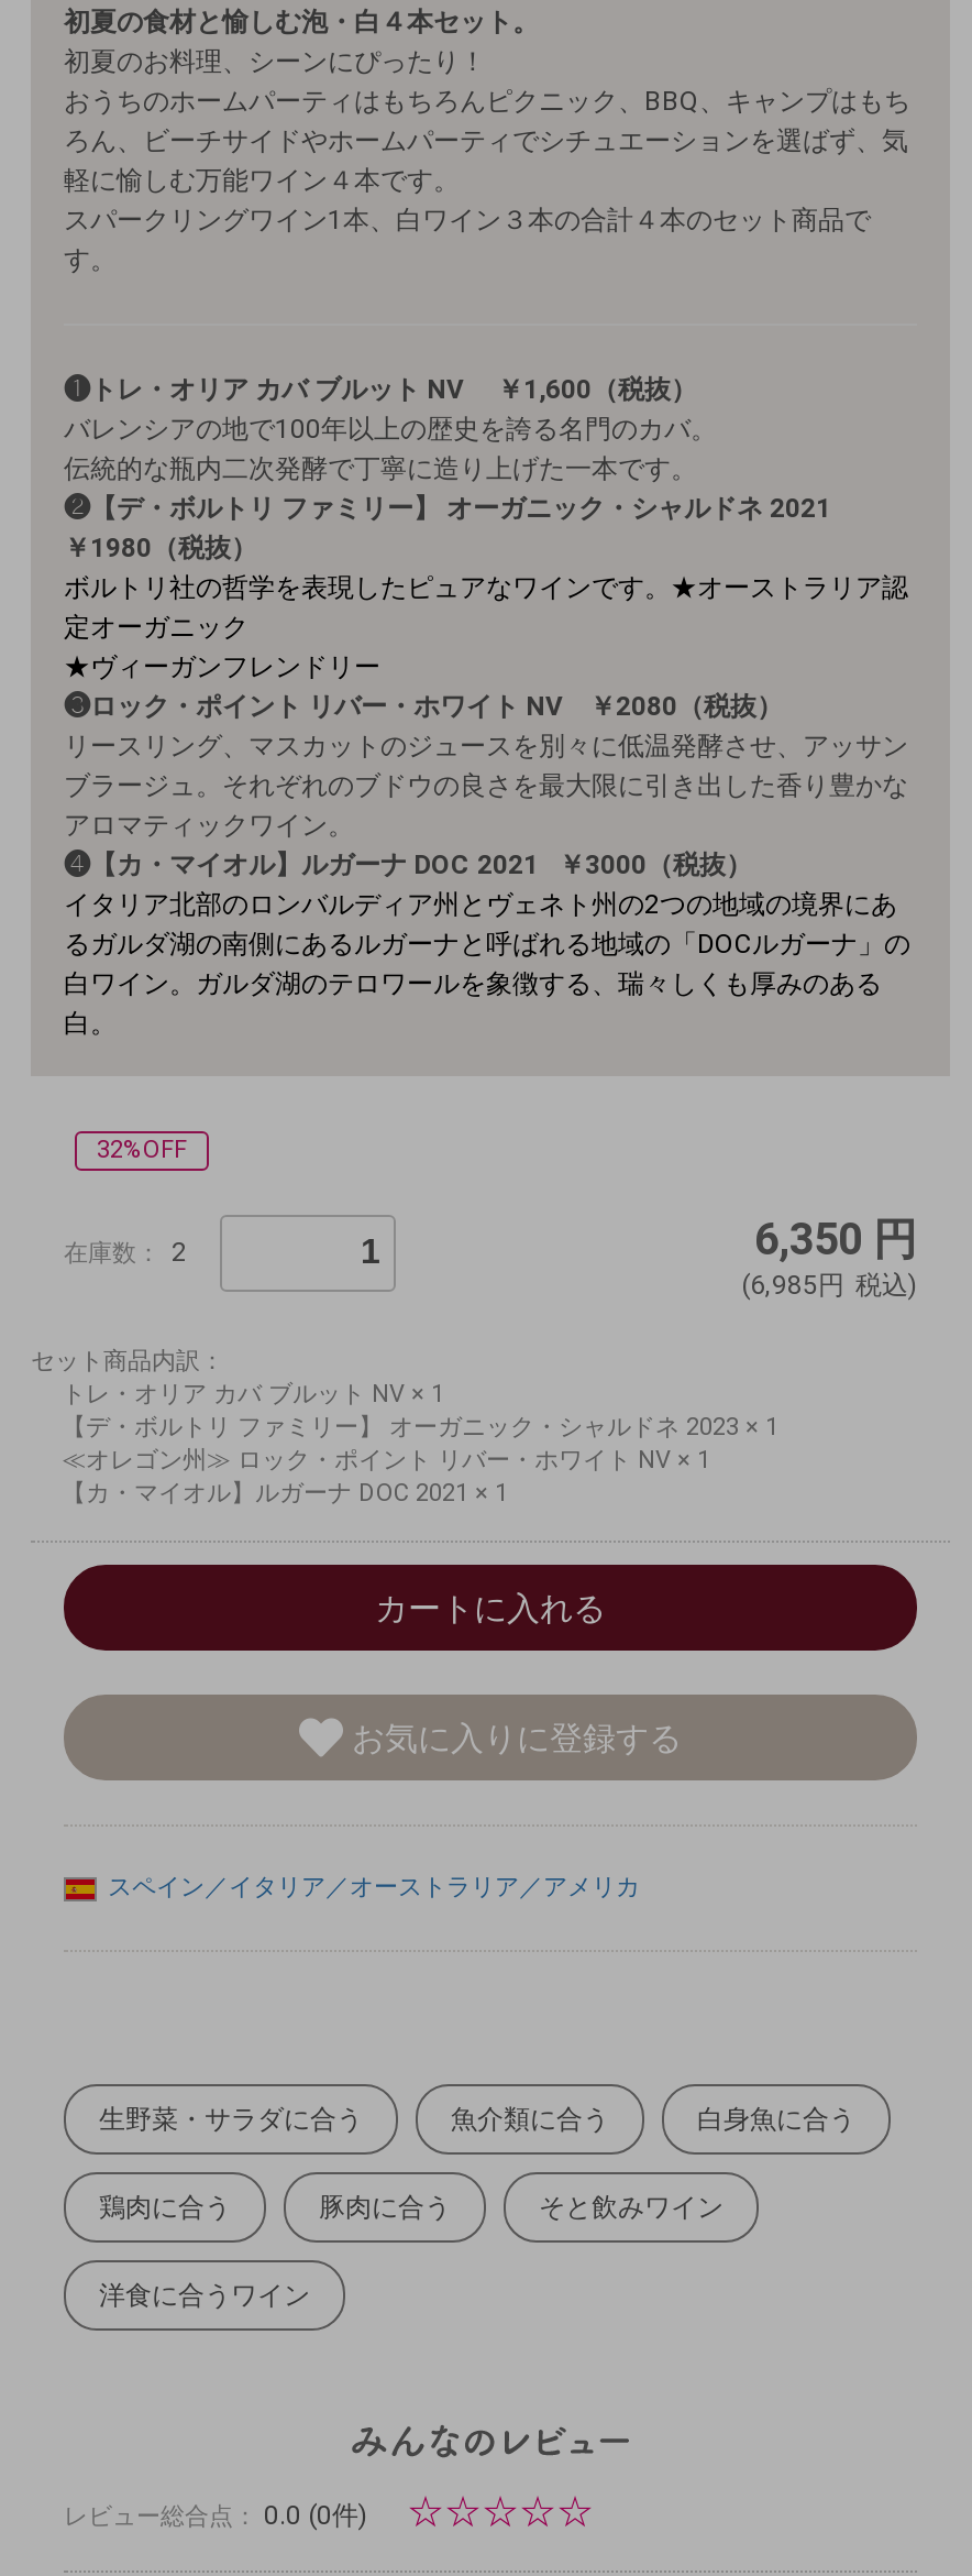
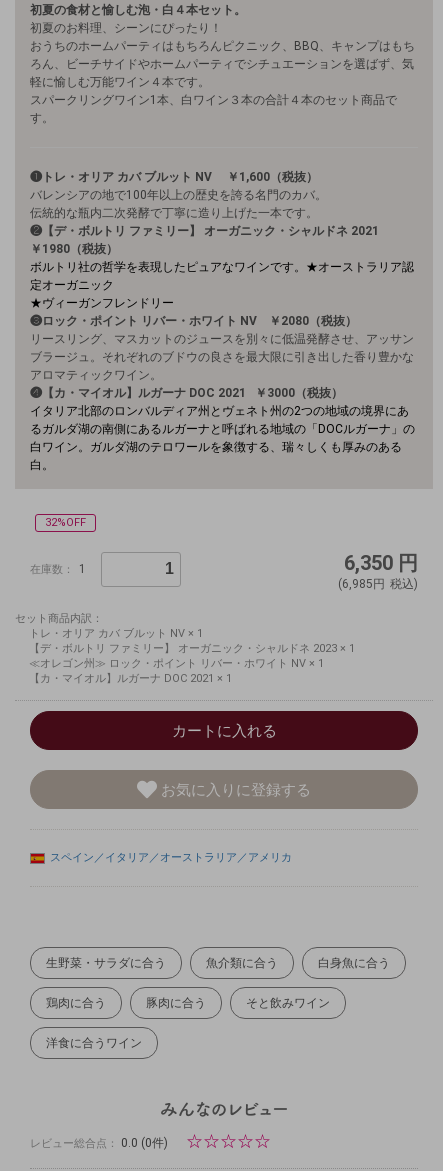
- 在庫数： 2
+ 在庫数： 1
